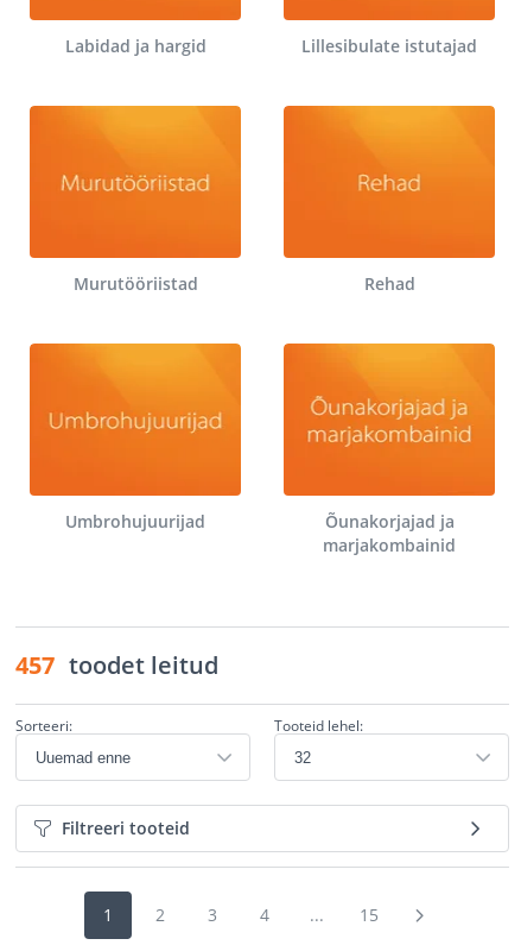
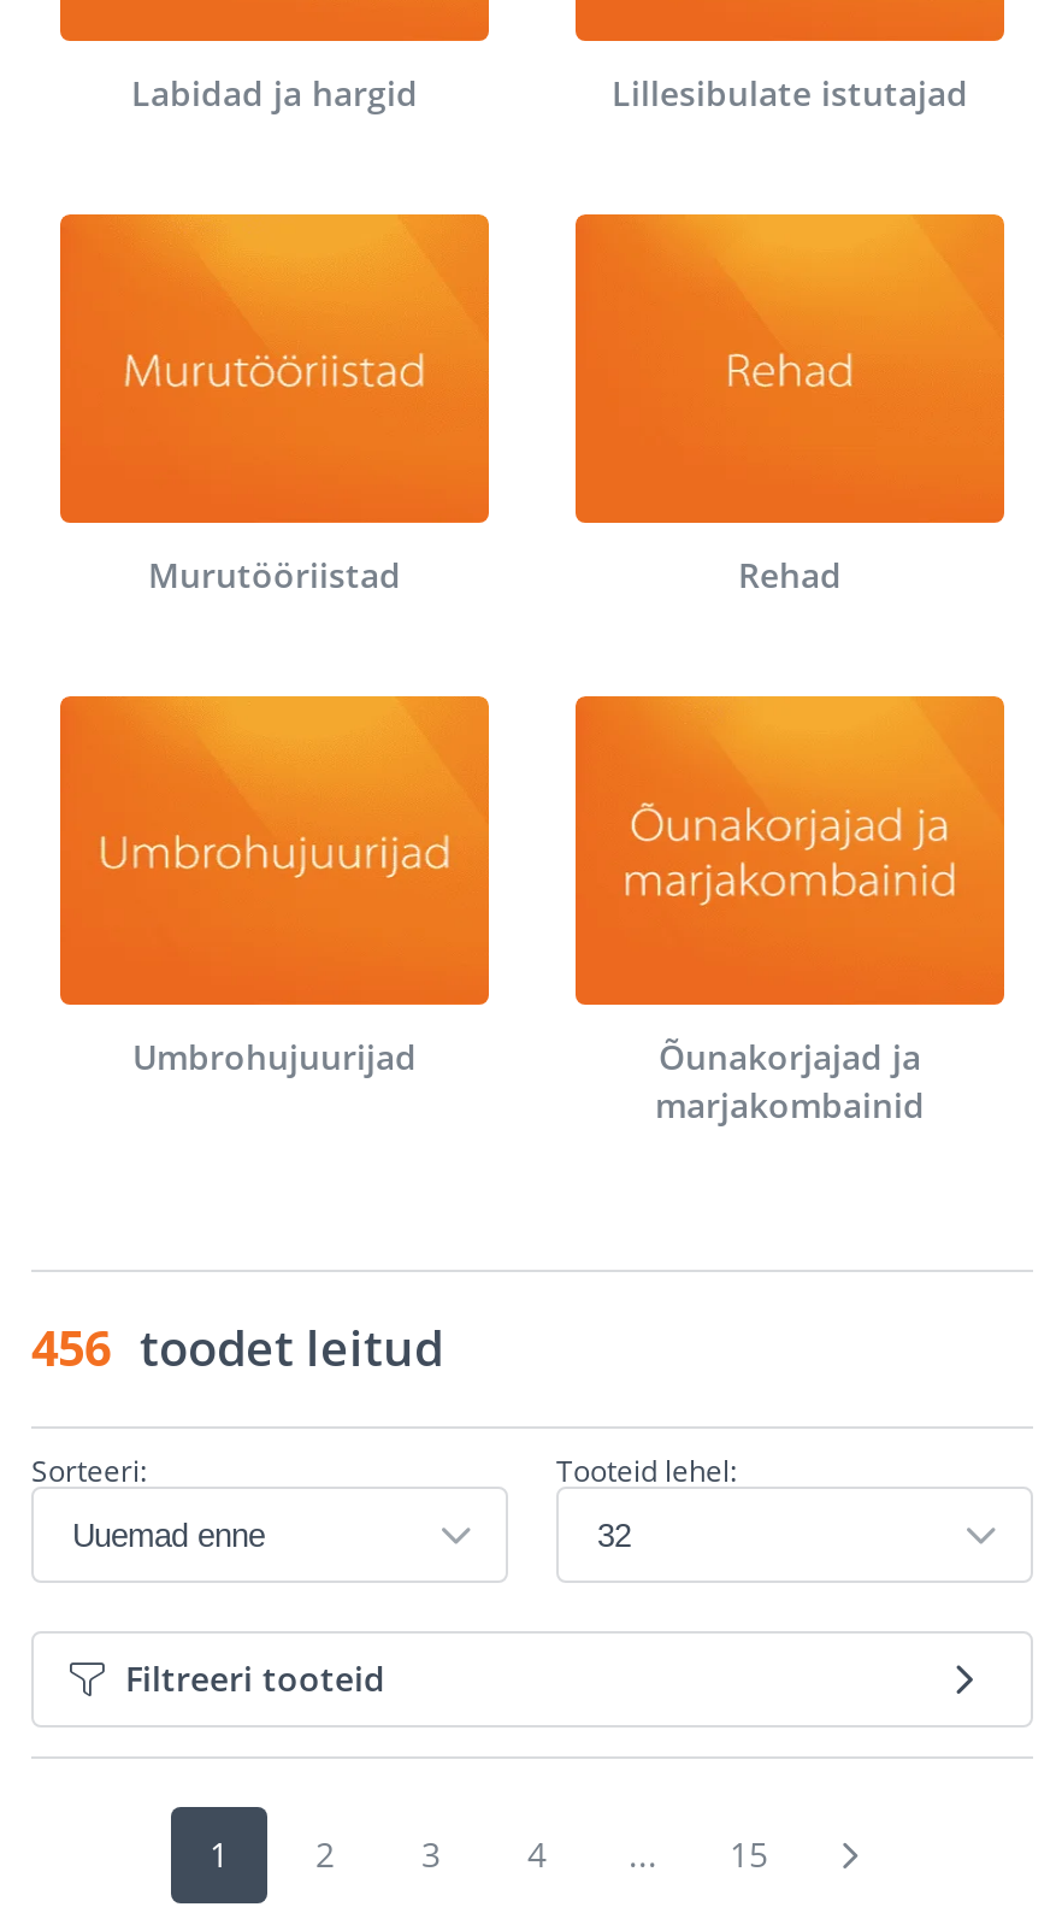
- 457 toodet leitud
+ 456 toodet leitud
